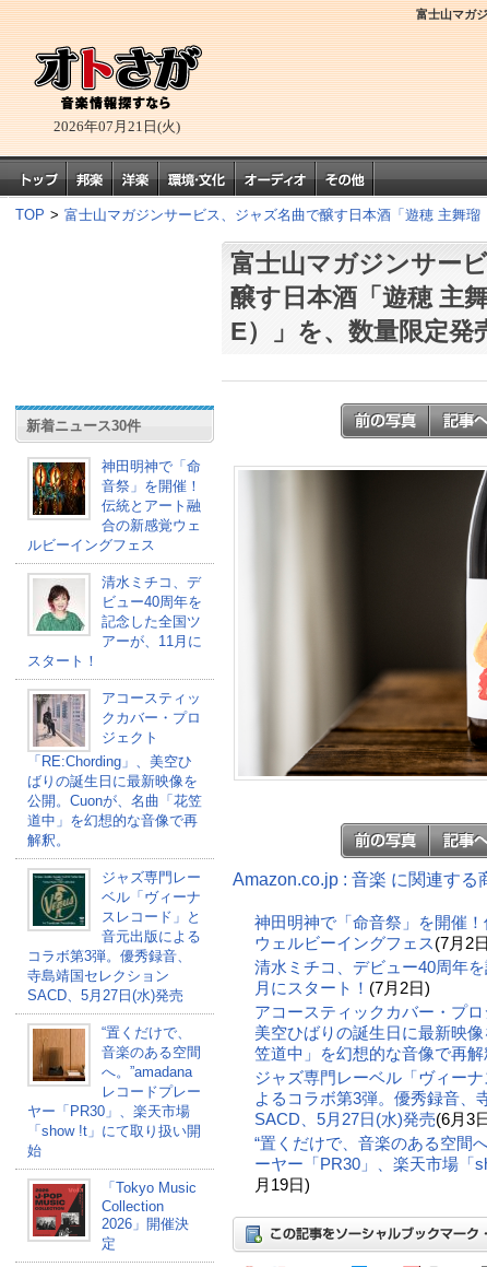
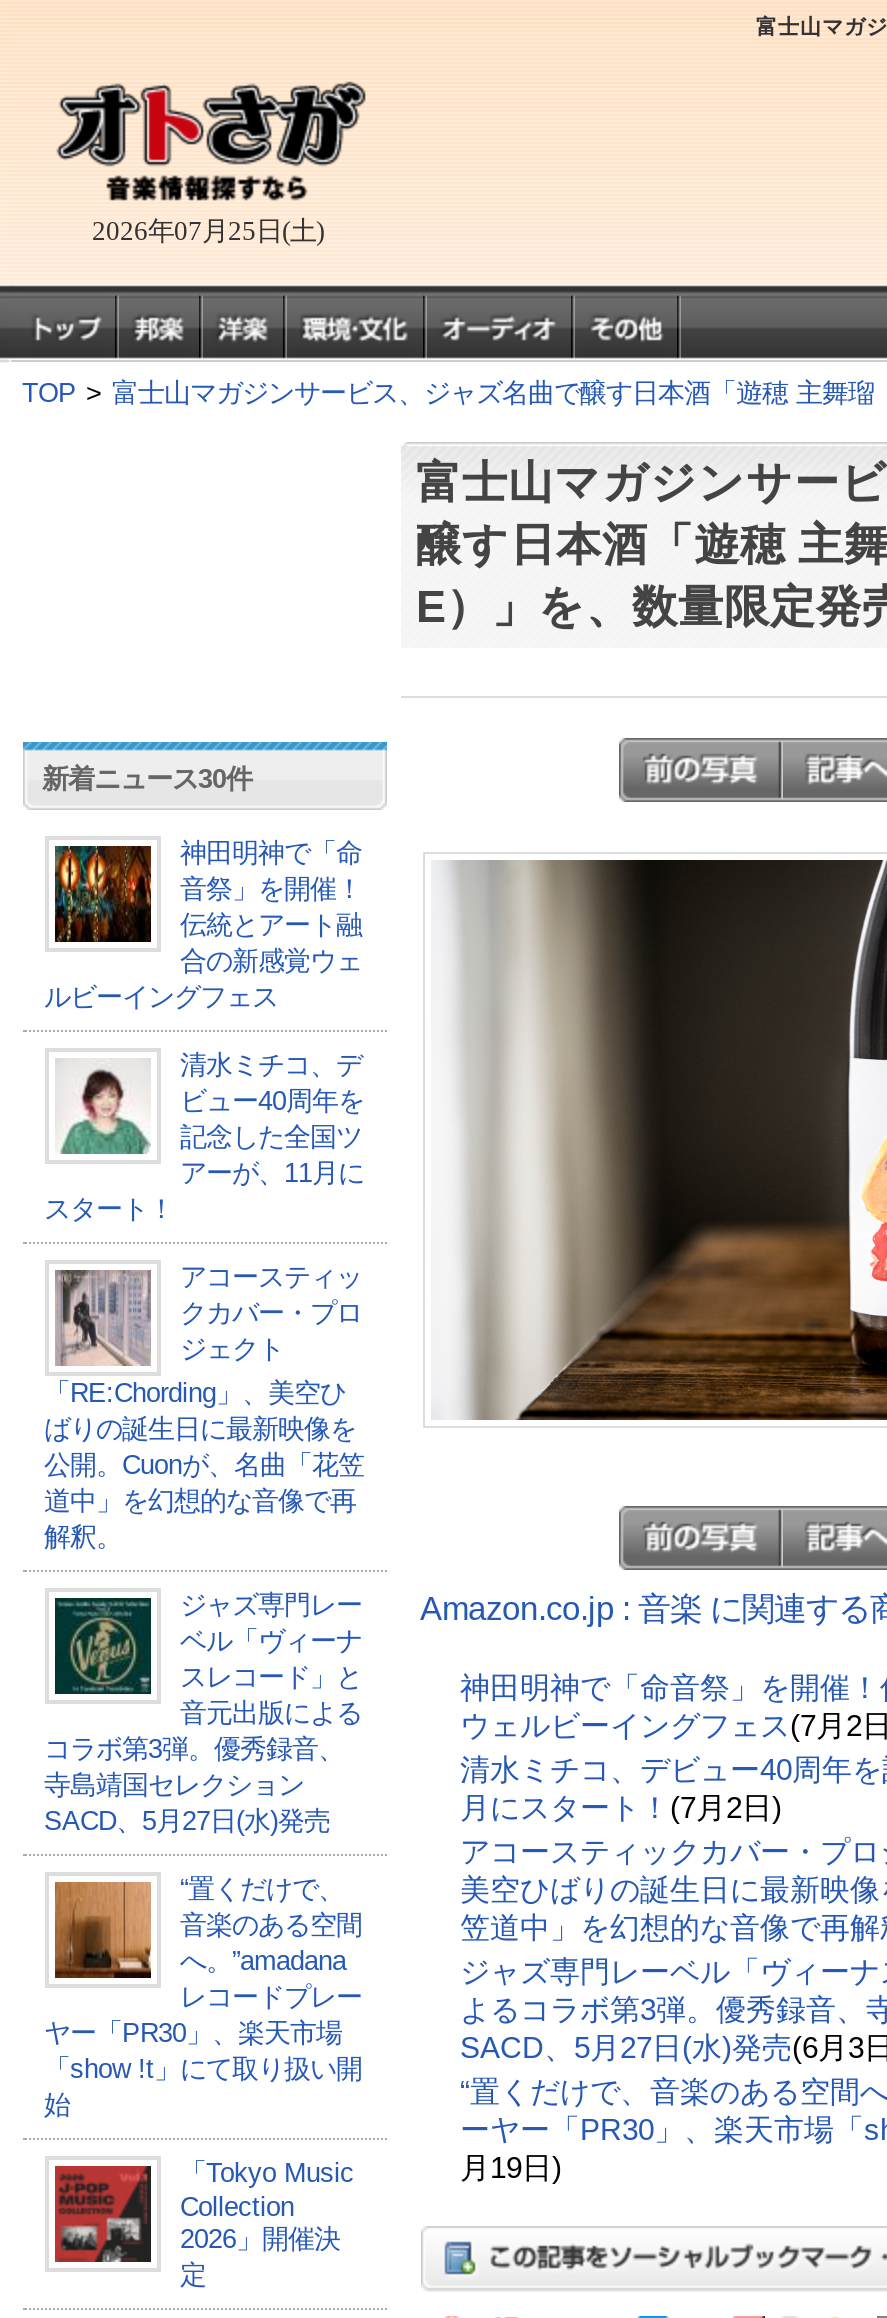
- 2026年07月21日(火)
+ 2026年07月25日(土)
